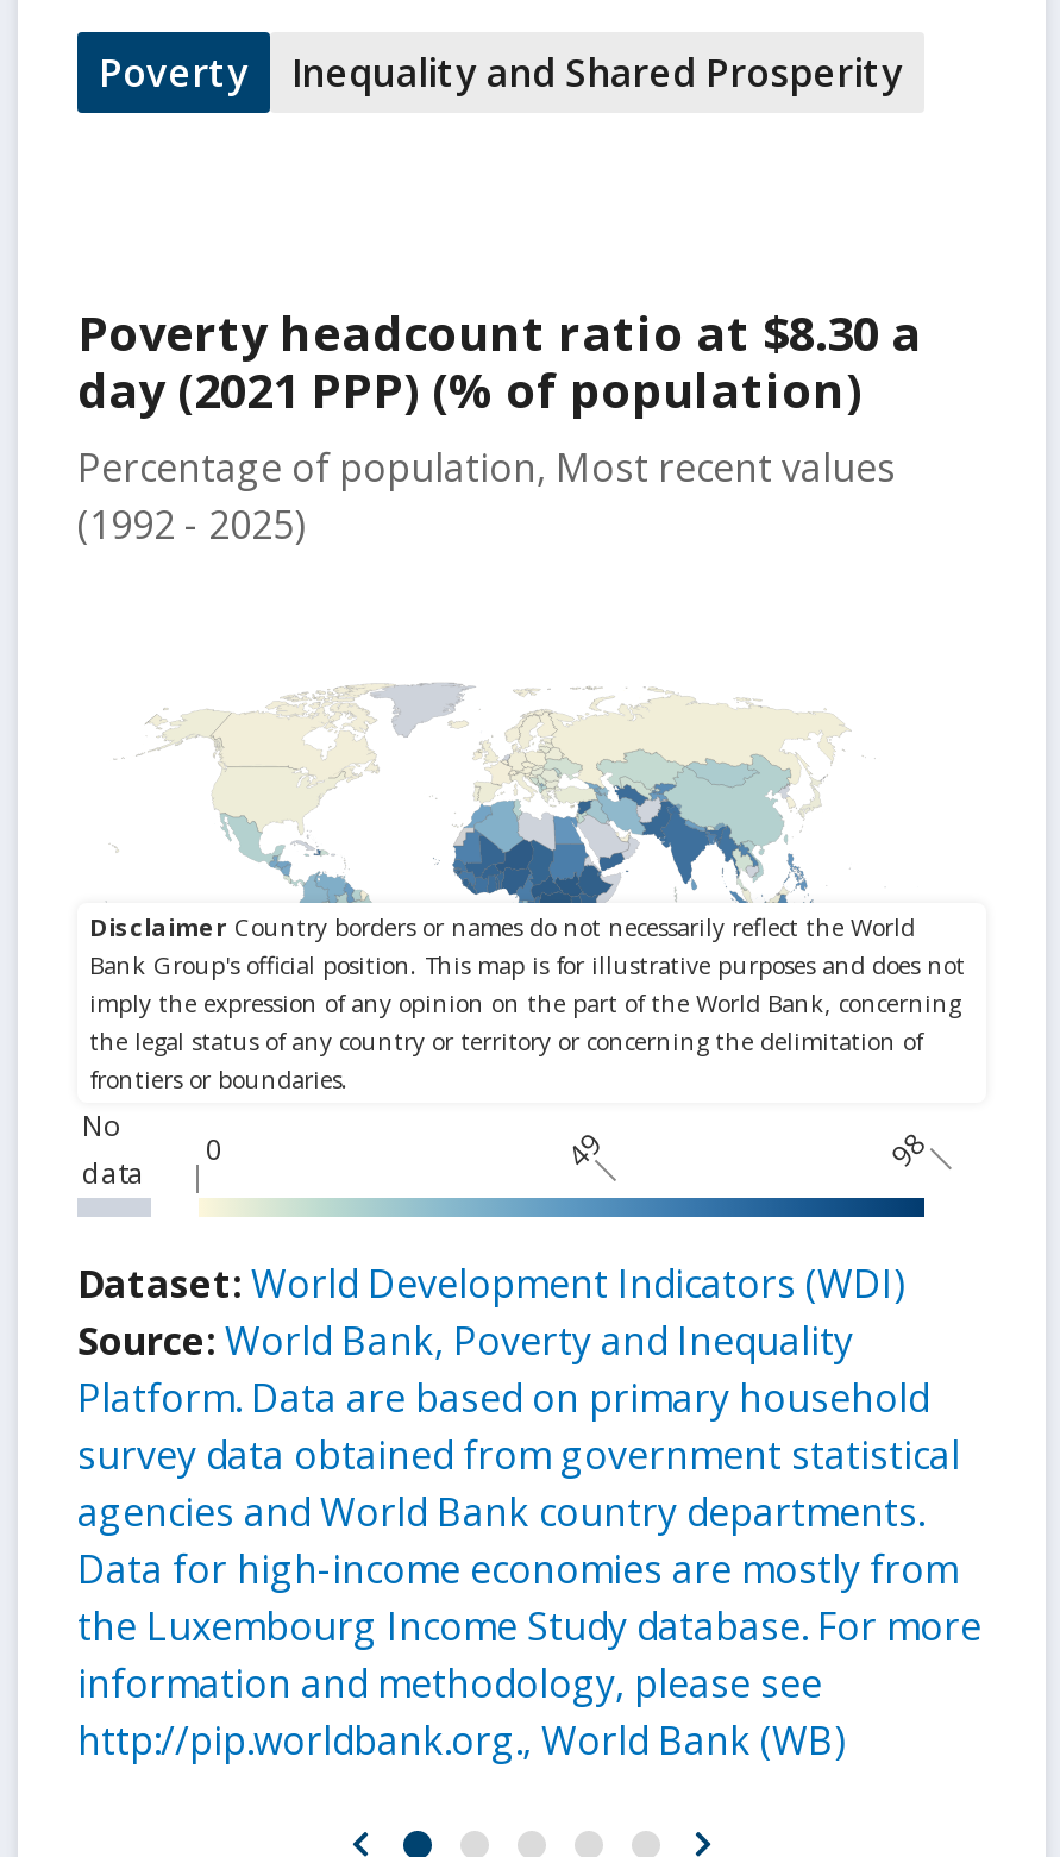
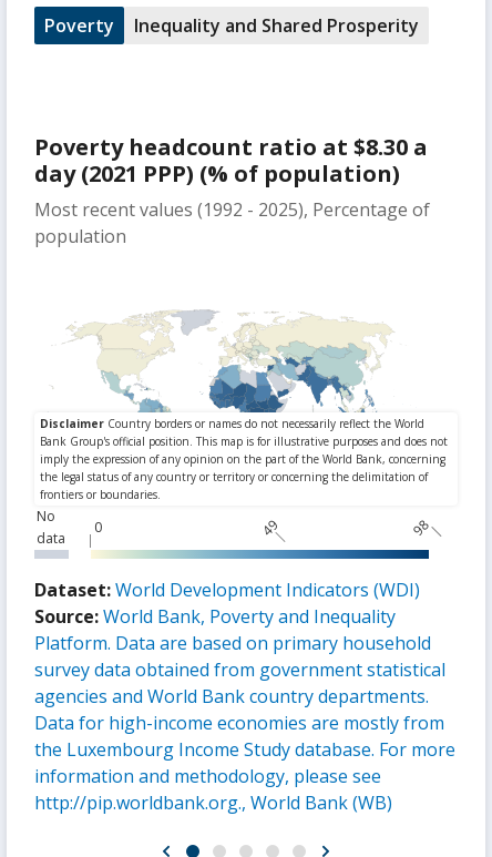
- Percentage of population, Most recent values
- (1992 - 2025)
+ Most recent values (1992 - 2025), Percentage of
+ population
